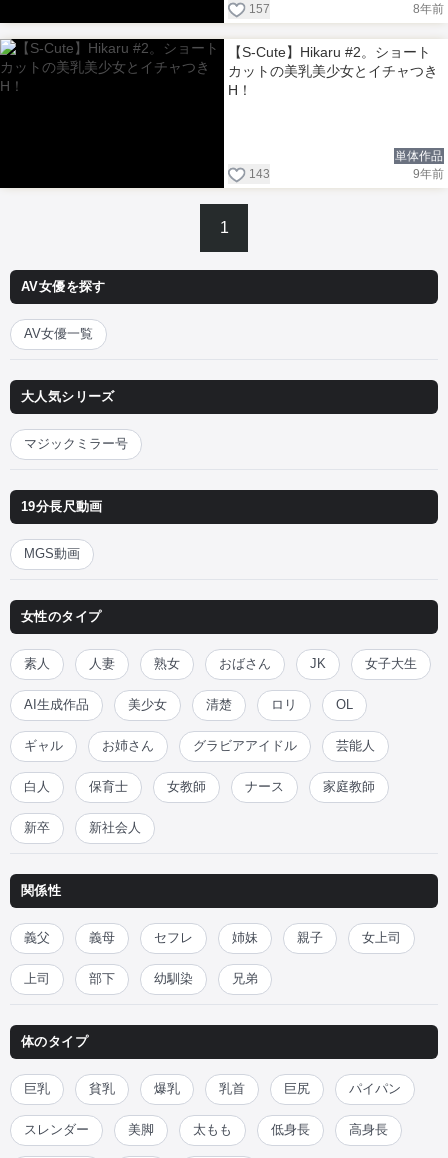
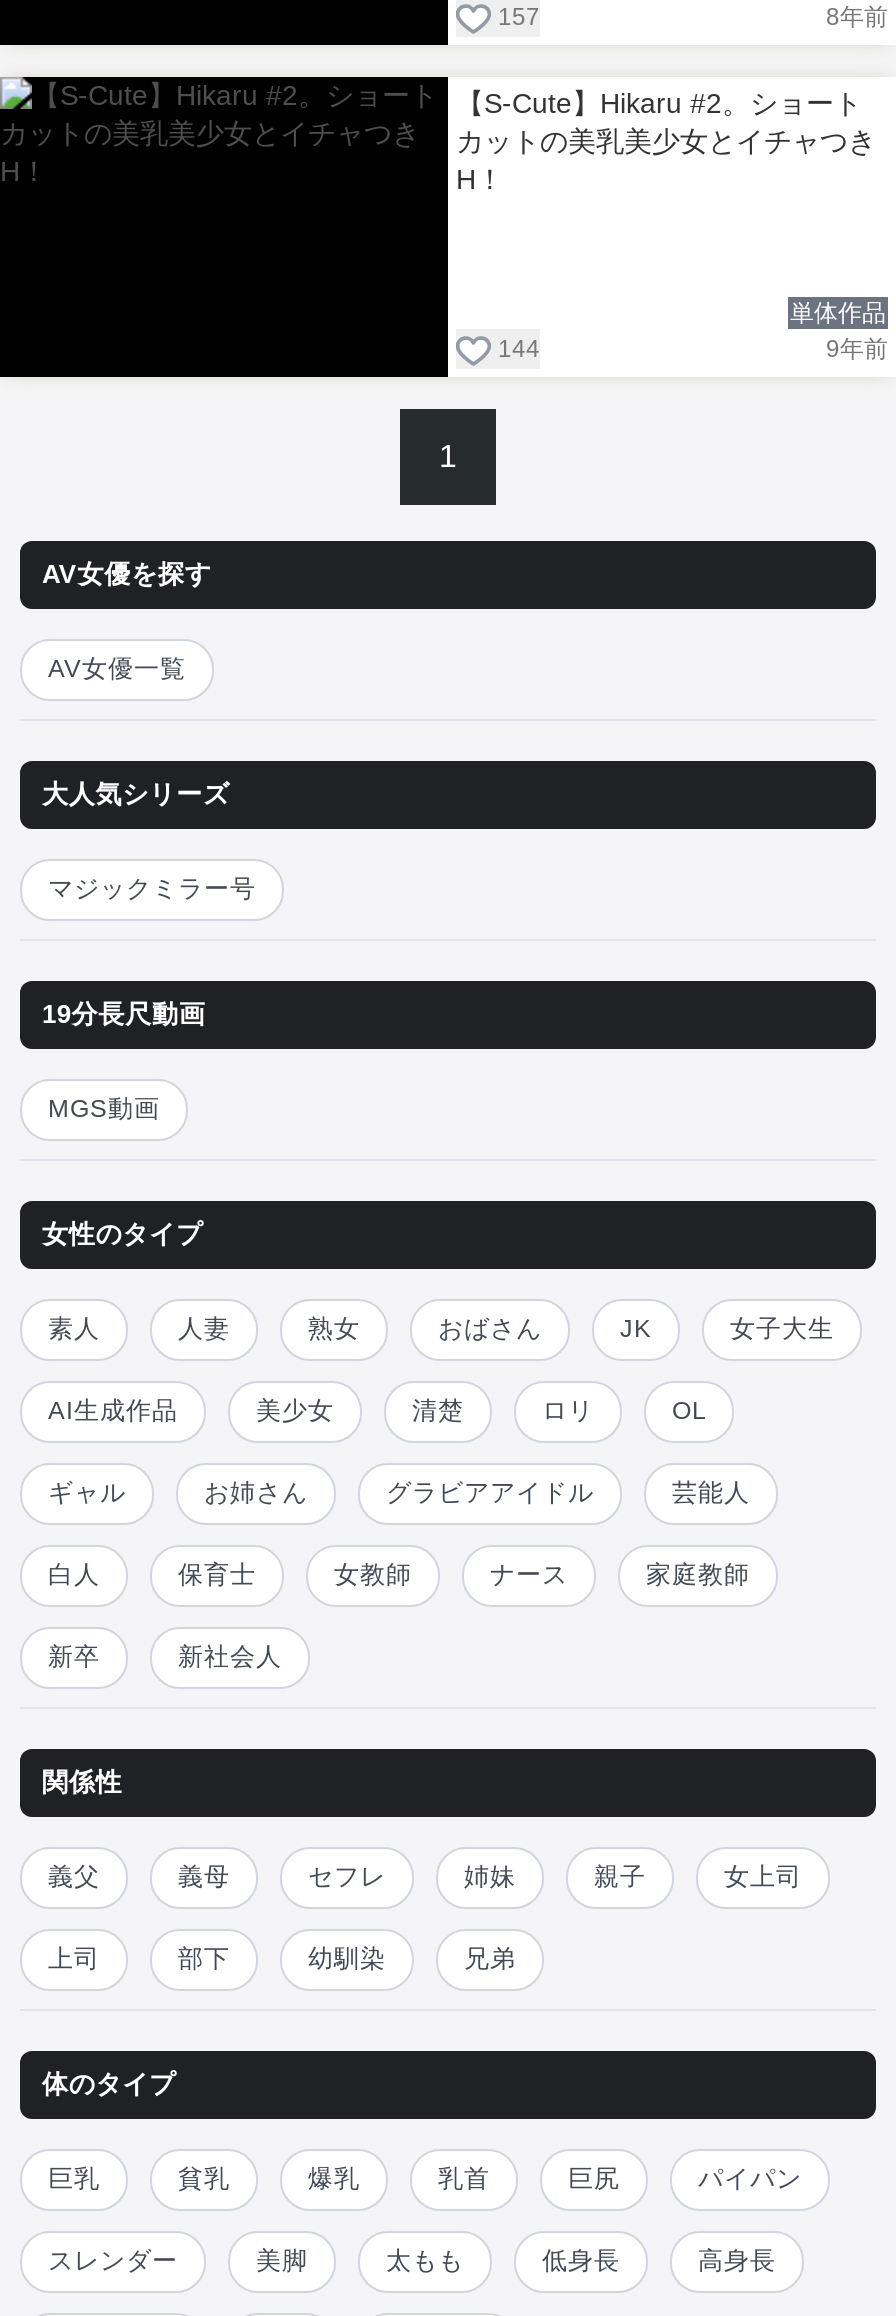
- 143
+ 144
